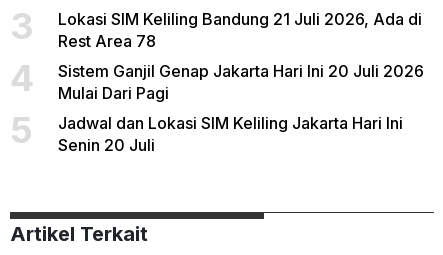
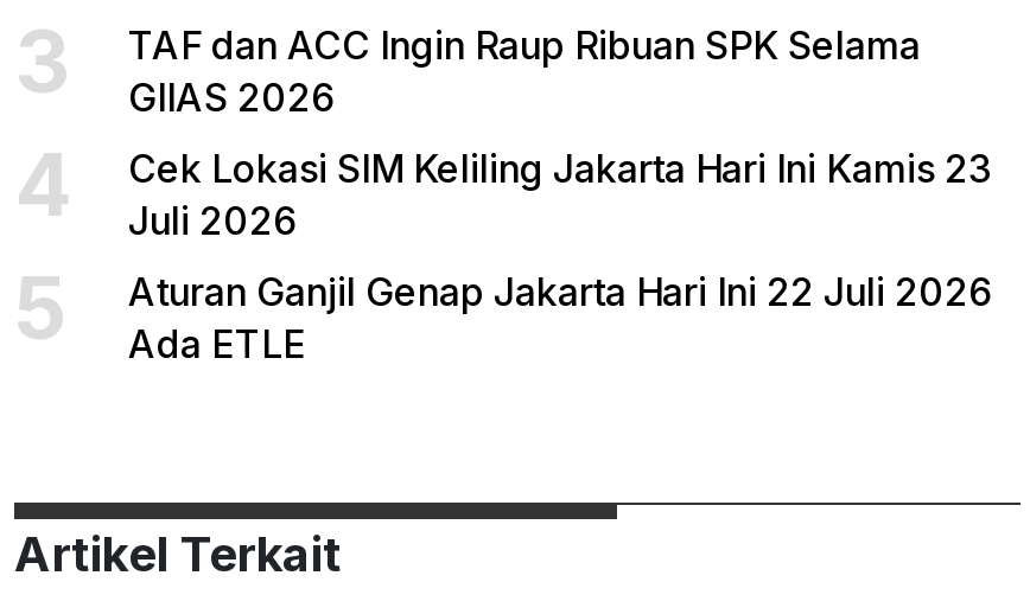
- Lokasi SIM Keliling Bandung 21 Juli 2026, Ada di
- Rest Area 78
+ TAF dan ACC Ingin Raup Ribuan SPK Selama
+ GIIAS 2026

- Sistem Ganjil Genap Jakarta Hari Ini 20 Juli 2026
- Mulai Dari Pagi
+ Cek Lokasi SIM Keliling Jakarta Hari Ini Kamis 23
+ Juli 2026

- Jadwal dan Lokasi SIM Keliling Jakarta Hari Ini
- Senin 20 Juli
+ Aturan Ganjil Genap Jakarta Hari Ini 22 Juli 2026
+ Ada ETLE
